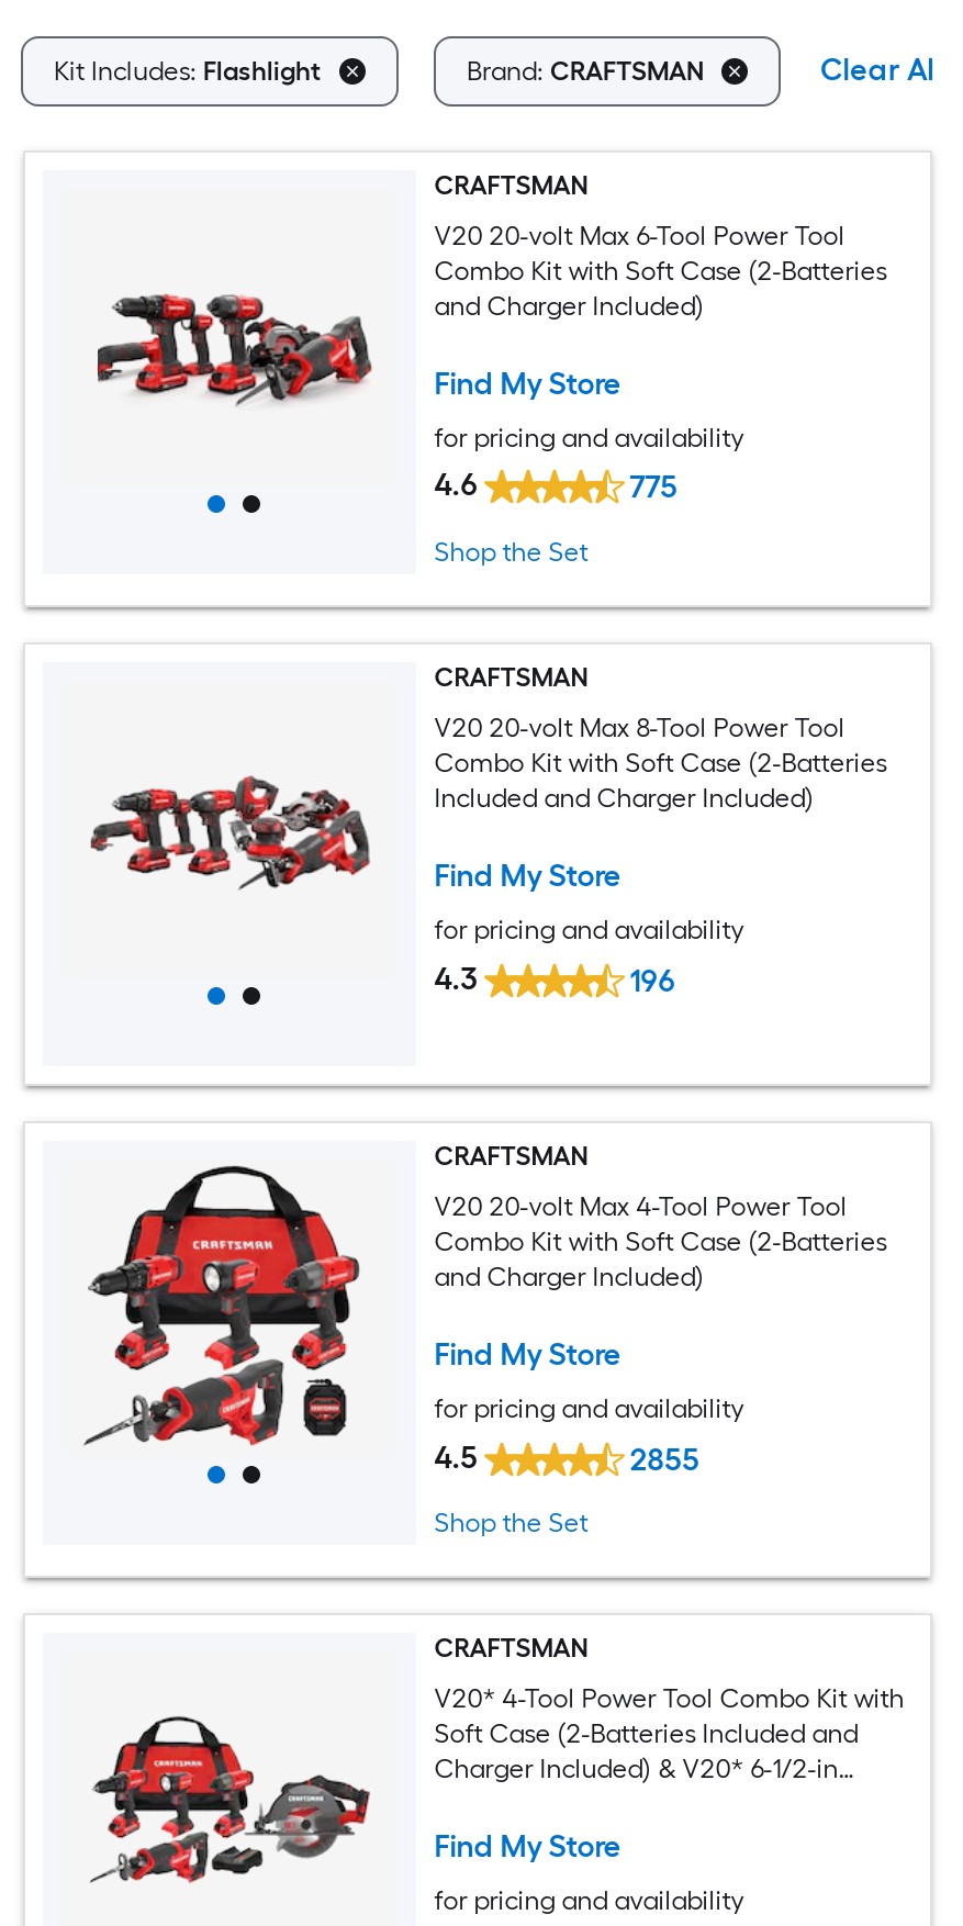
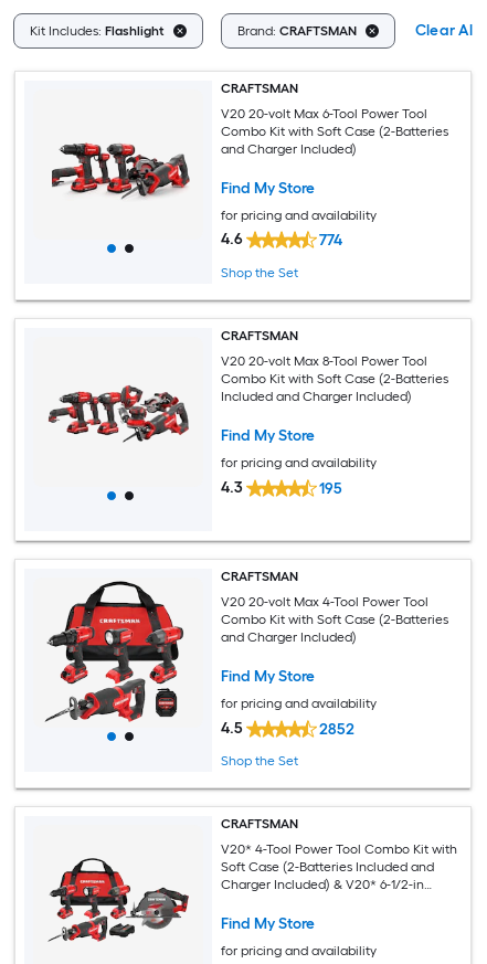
- 775
+ 774

- 196
+ 195

- 2855
+ 2852
